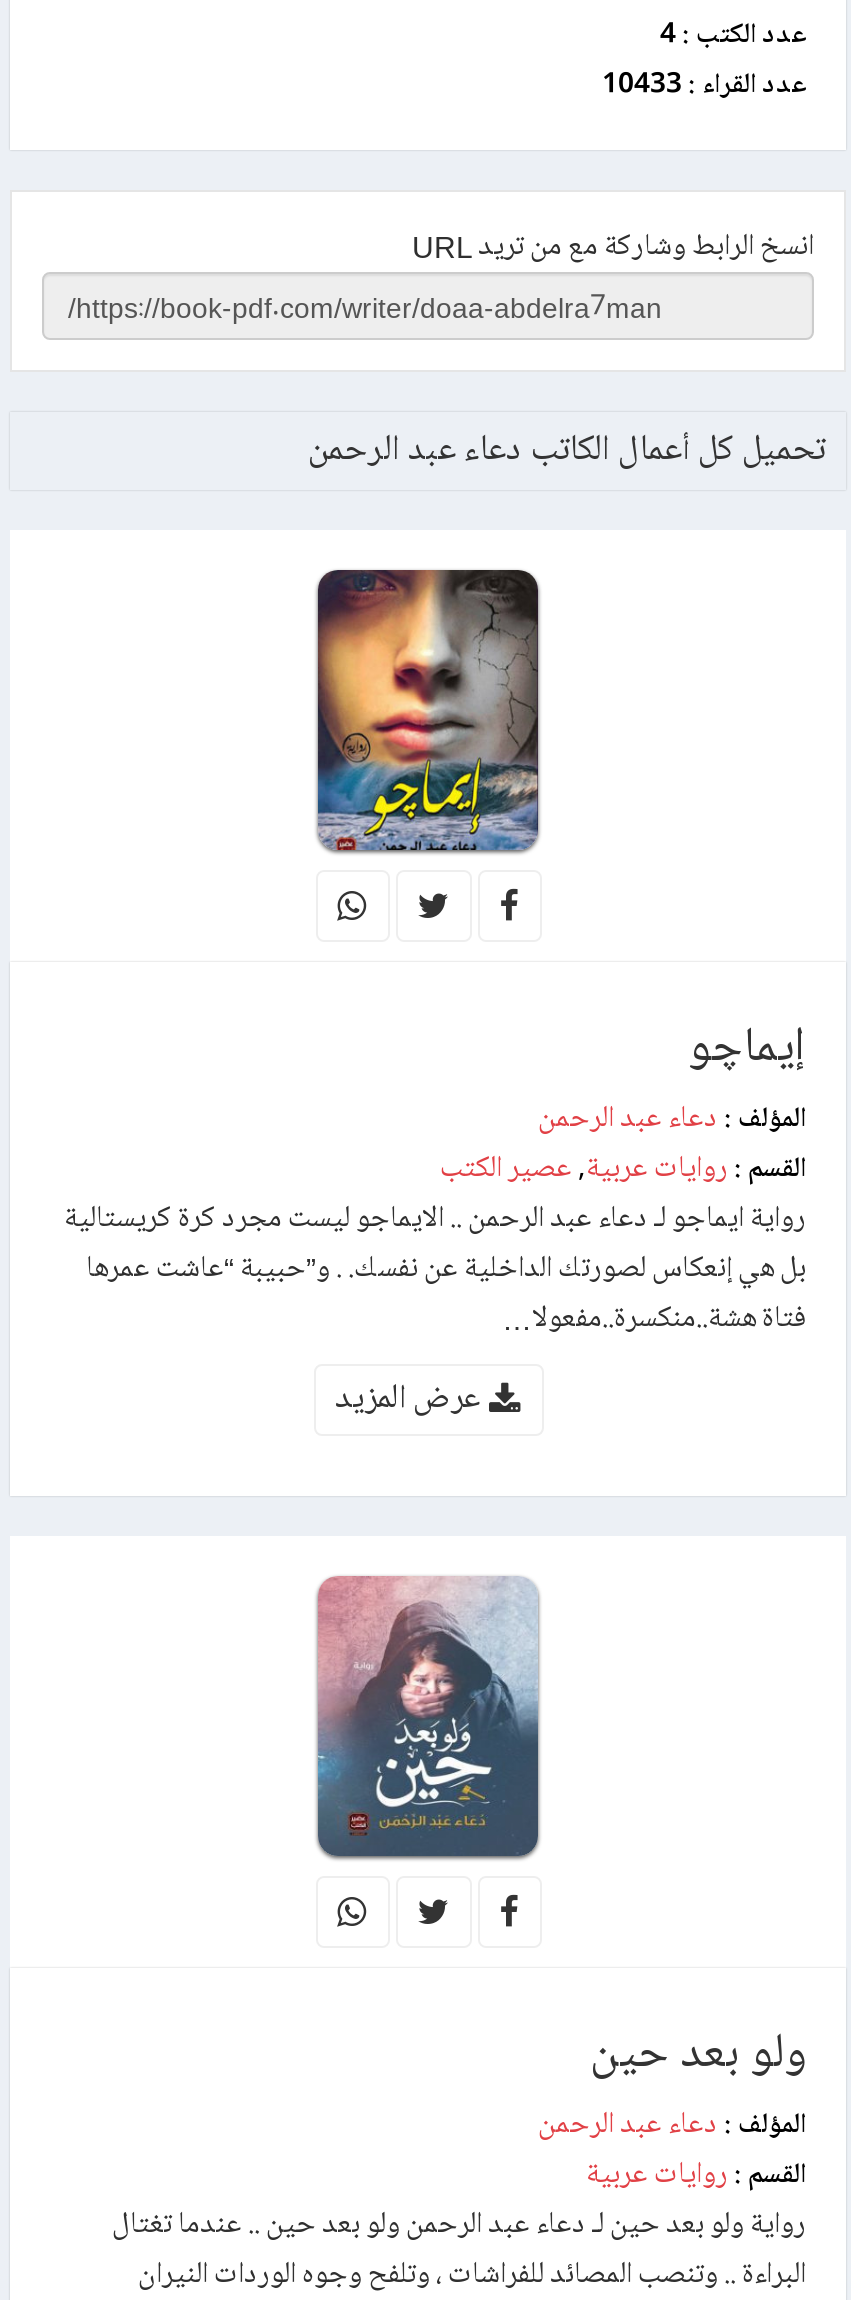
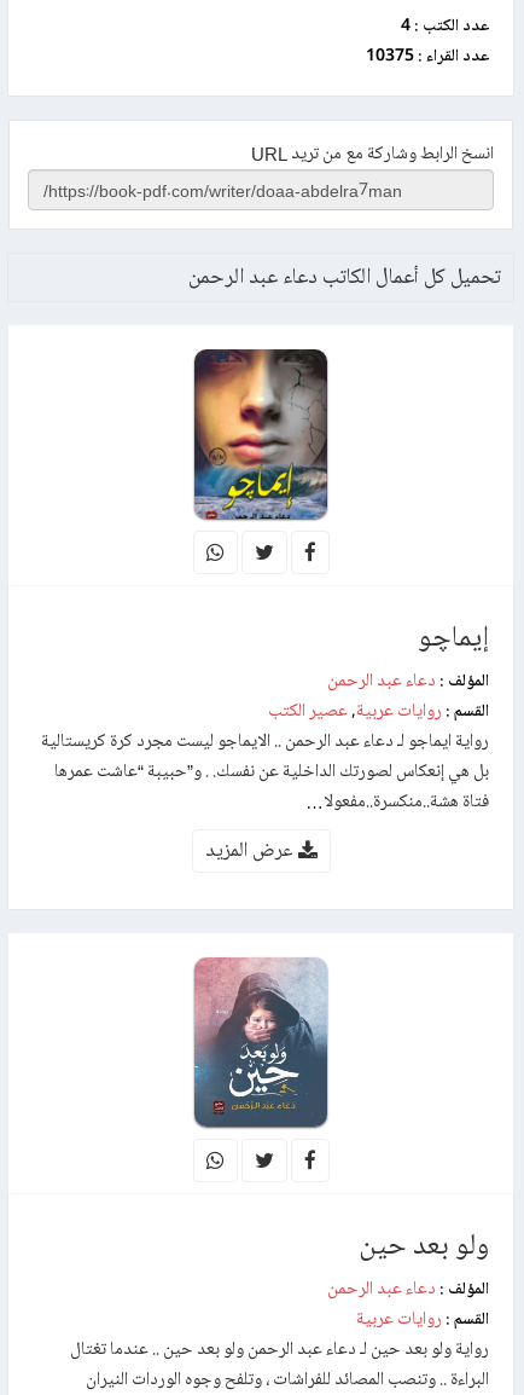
- عدد القراء : 10433
+ عدد القراء : 10375
